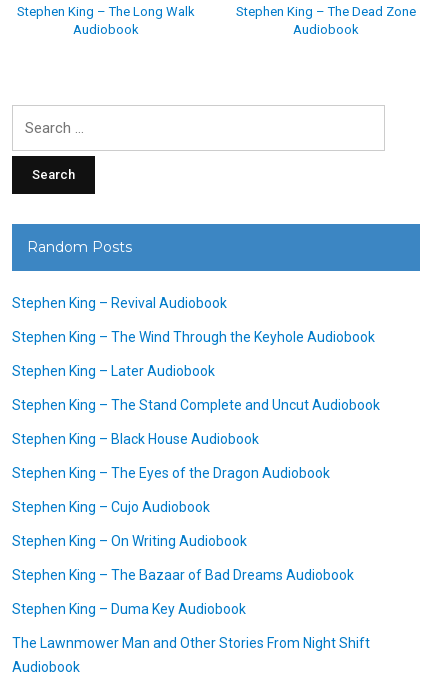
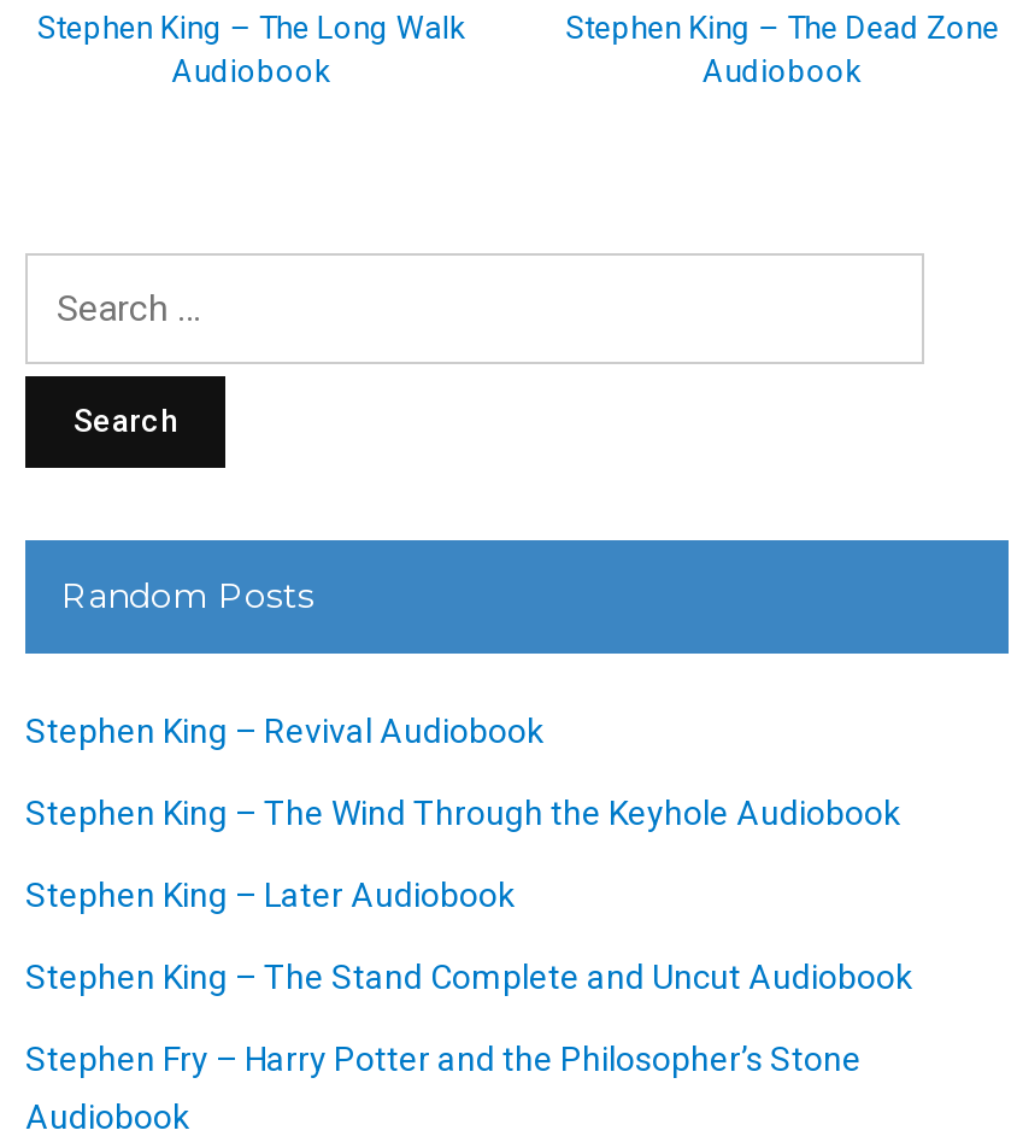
- Stephen King – Black House Audiobook
- Stephen King – The Eyes of the Dragon Audiobook
- Stephen King – Cujo Audiobook
- Stephen King – On Writing Audiobook
- Stephen King – The Bazaar of Bad Dreams Audiobook
- Stephen King – Duma Key Audiobook
- The Lawnmower Man and Other Stories From Night Shift
+ Stephen Fry – Harry Potter and the Philosopher’s Stone
